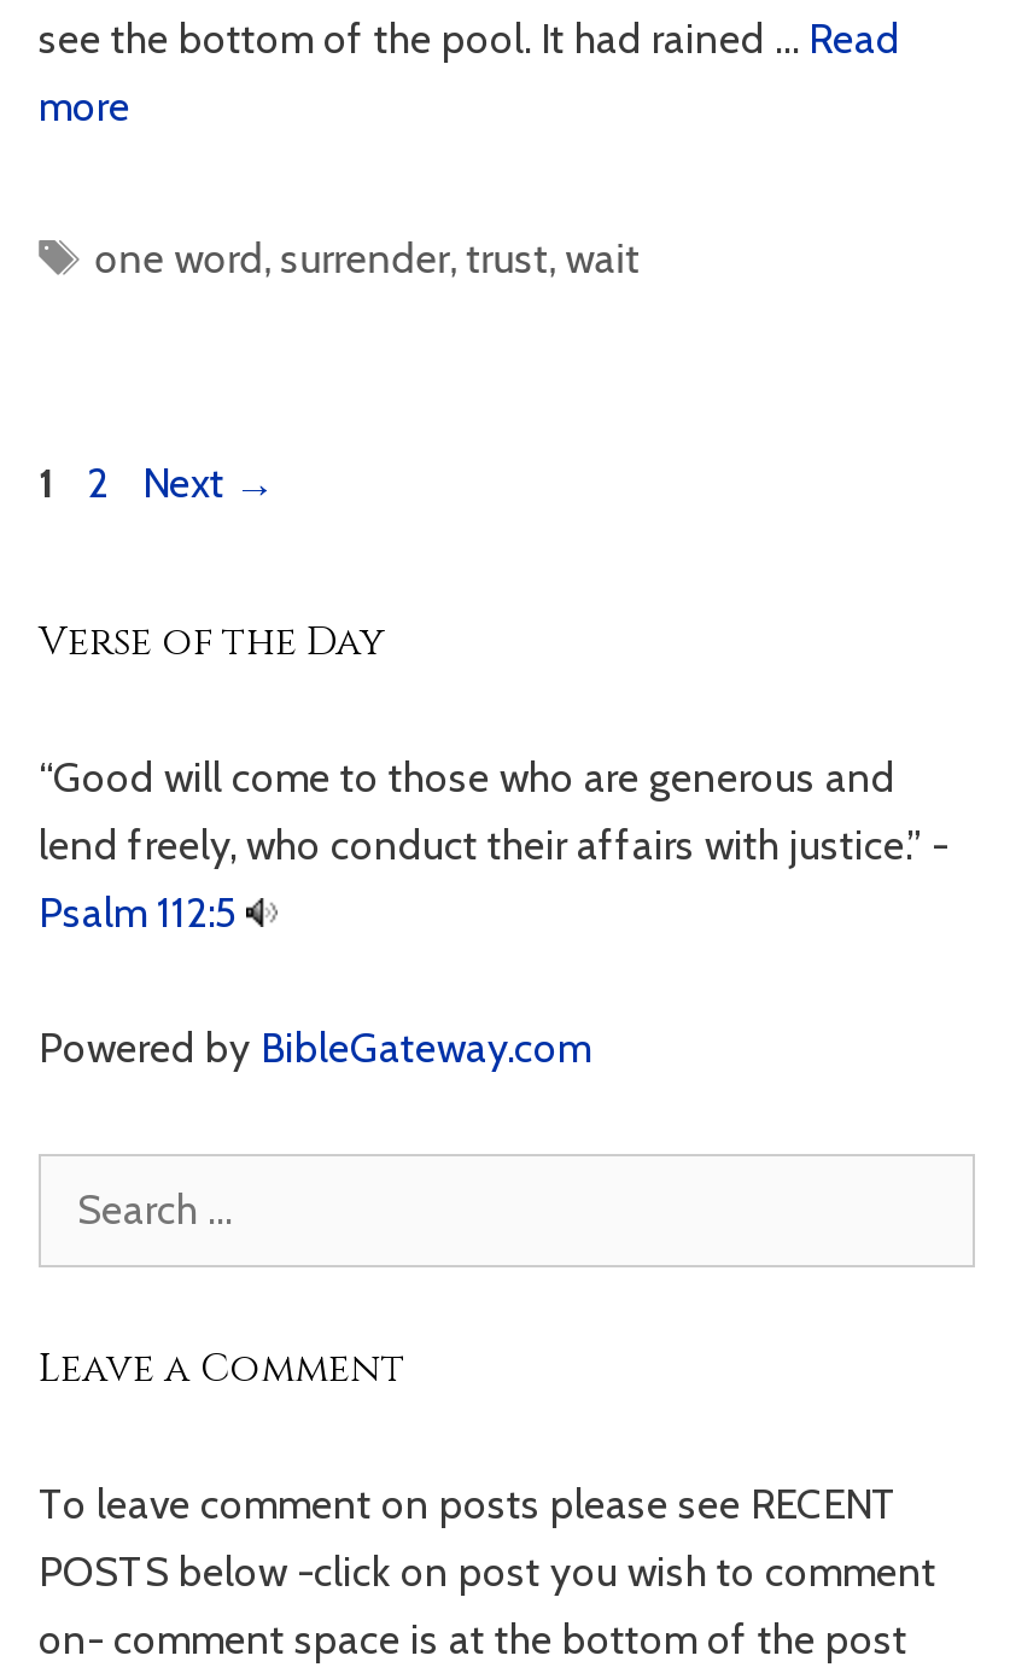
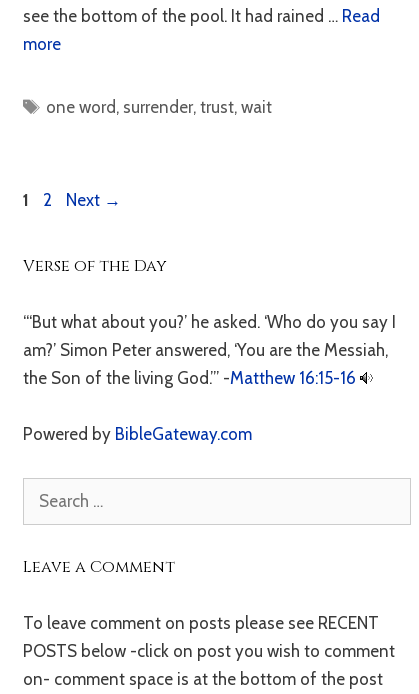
- “Good will come to those who are generous and
- lend freely, who conduct their affairs with justice.” -
- Psalm 112:5
+ “‘But what about you?’ he asked. ‘Who do you say I
+ am?’ Simon Peter answered, ‘You are the Messiah,
+ the Son of the living God.’” -Matthew 16:15-16
